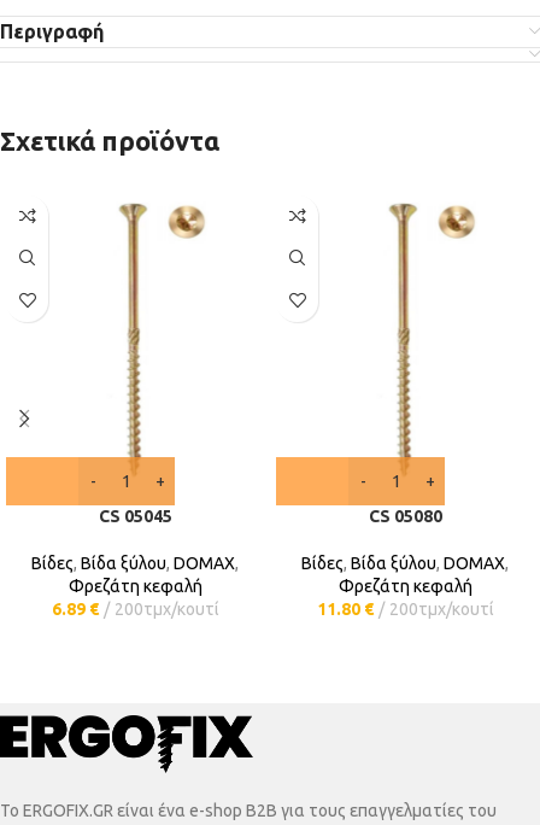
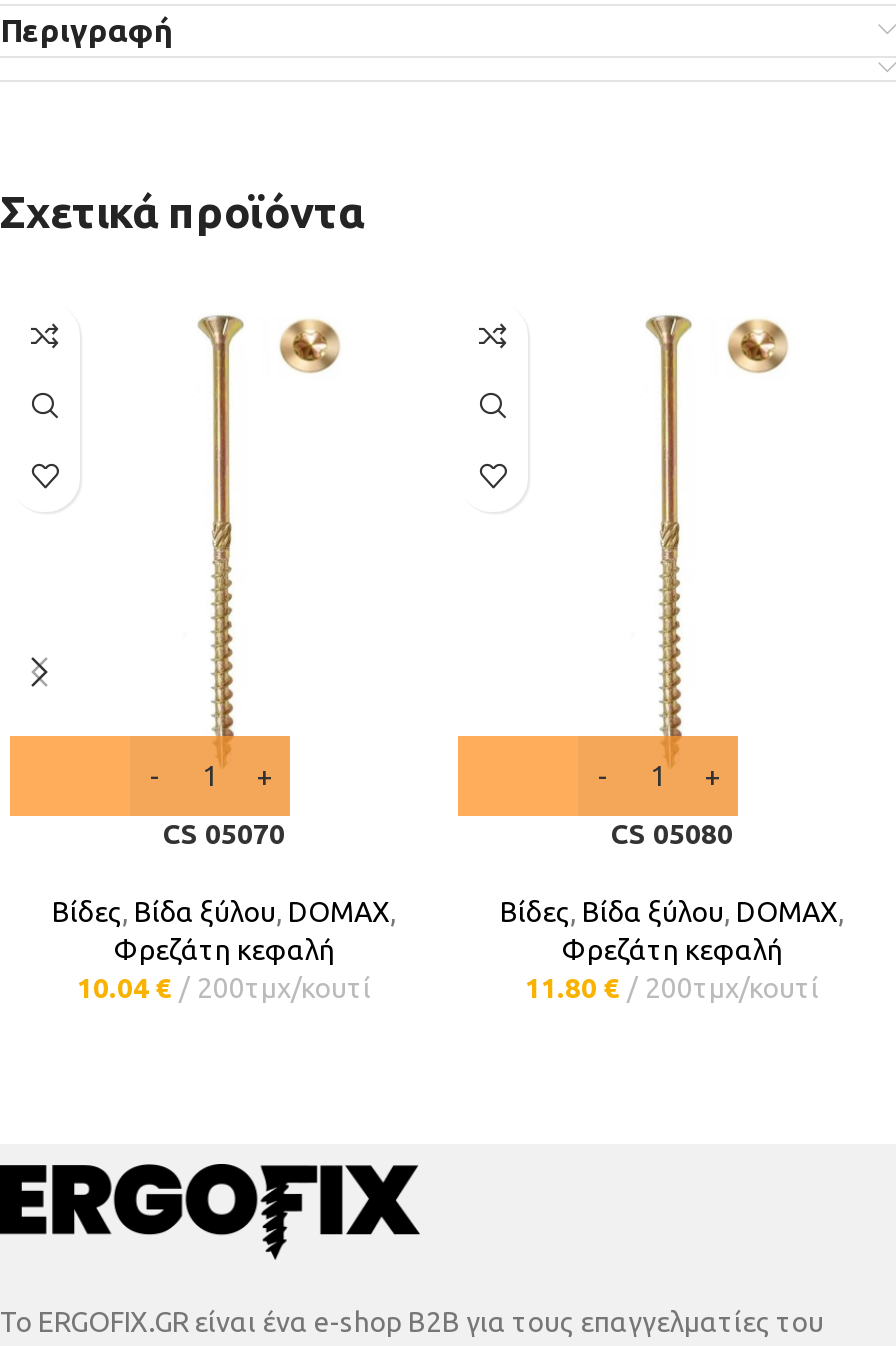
- CS 05045
+ CS 05070

- 6.89 € 200τμχ/κουτί
+ 10.04 € 200τμχ/κουτί
